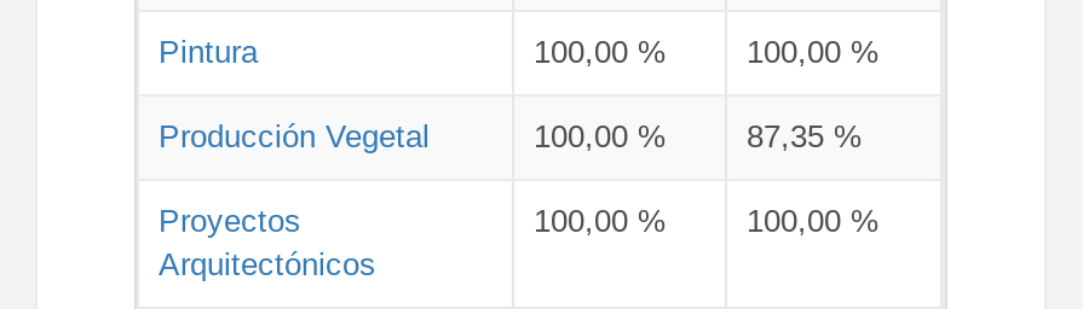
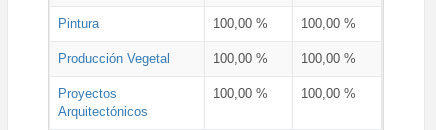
- 87,35 %
+ 100,00 %
